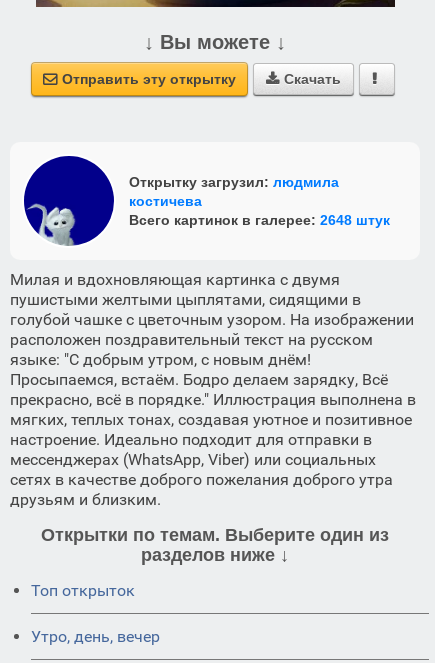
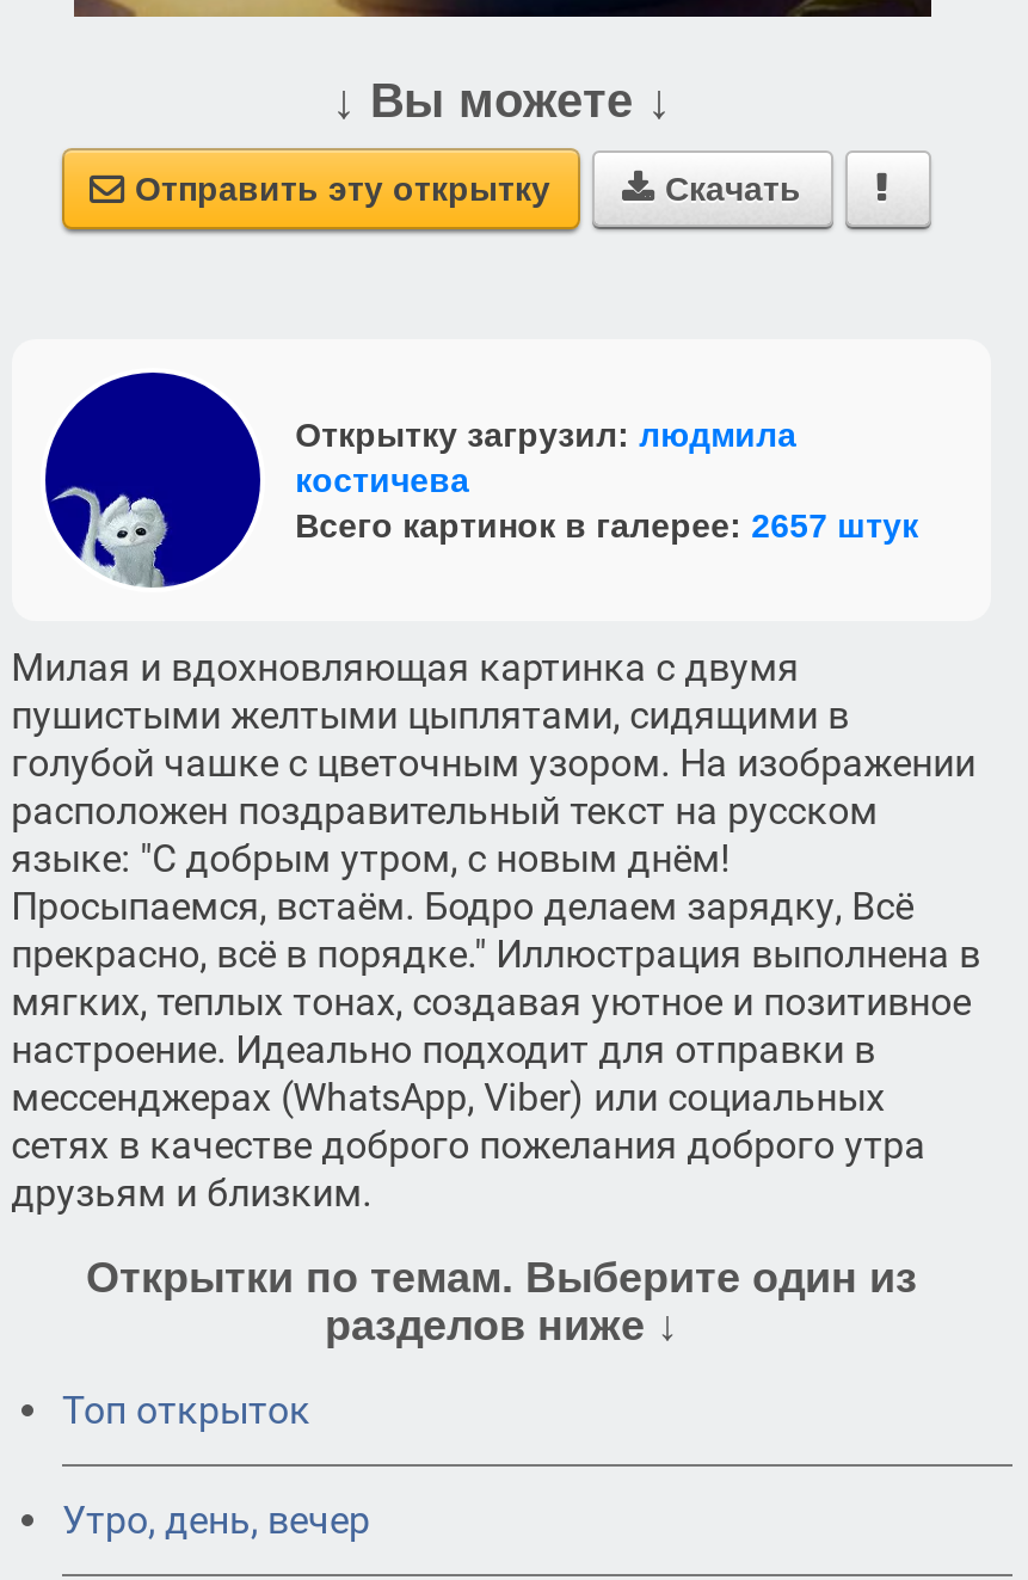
- Всего картинок в галерее: 2648 штук
+ Всего картинок в галерее: 2657 штук
